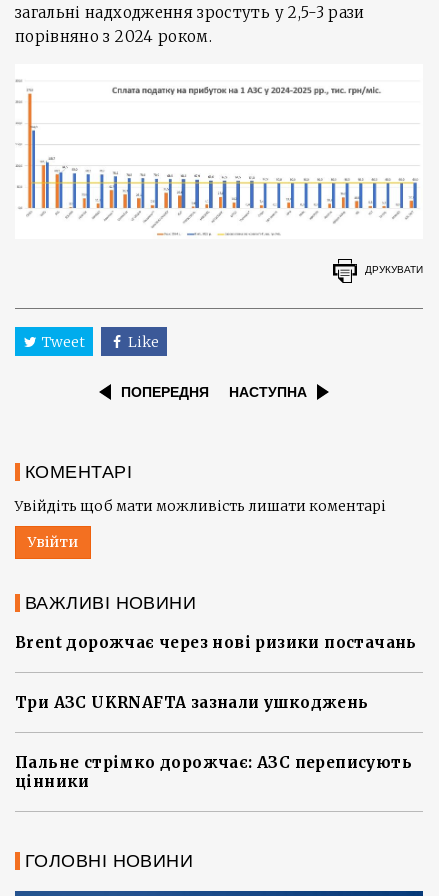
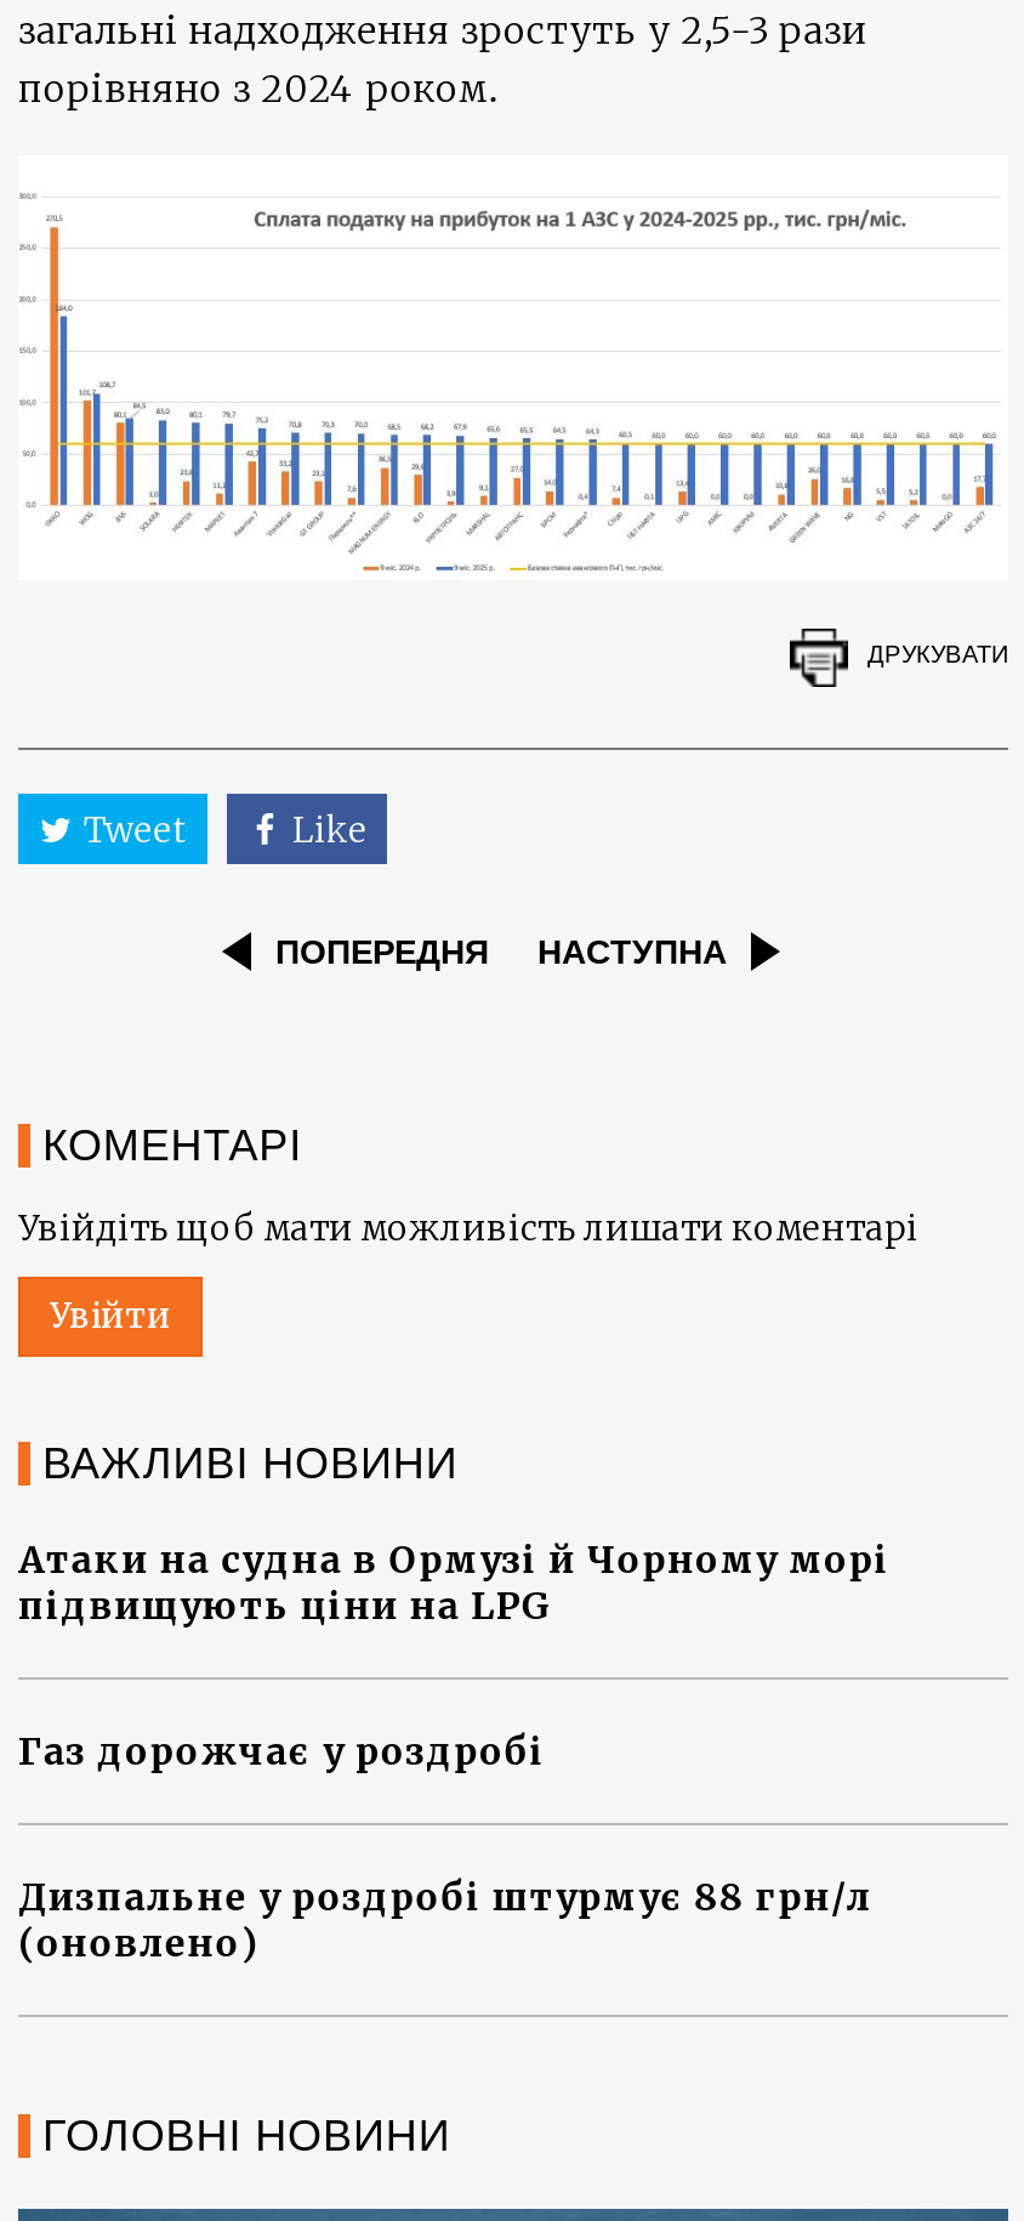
- Brent дорожчає через нові ризики постачань
+ Атаки на судна в Ормузі й Чорному морі
+ підвищують ціни на LPG

- Три АЗС UKRNAFTA зазнали ушкоджень
+ Газ дорожчає у роздробі

- Пальне стрімко дорожчає: АЗС переписують
- цінники
+ Дизпальне у роздробі штурмує 88 грн/л
+ (оновлено)
